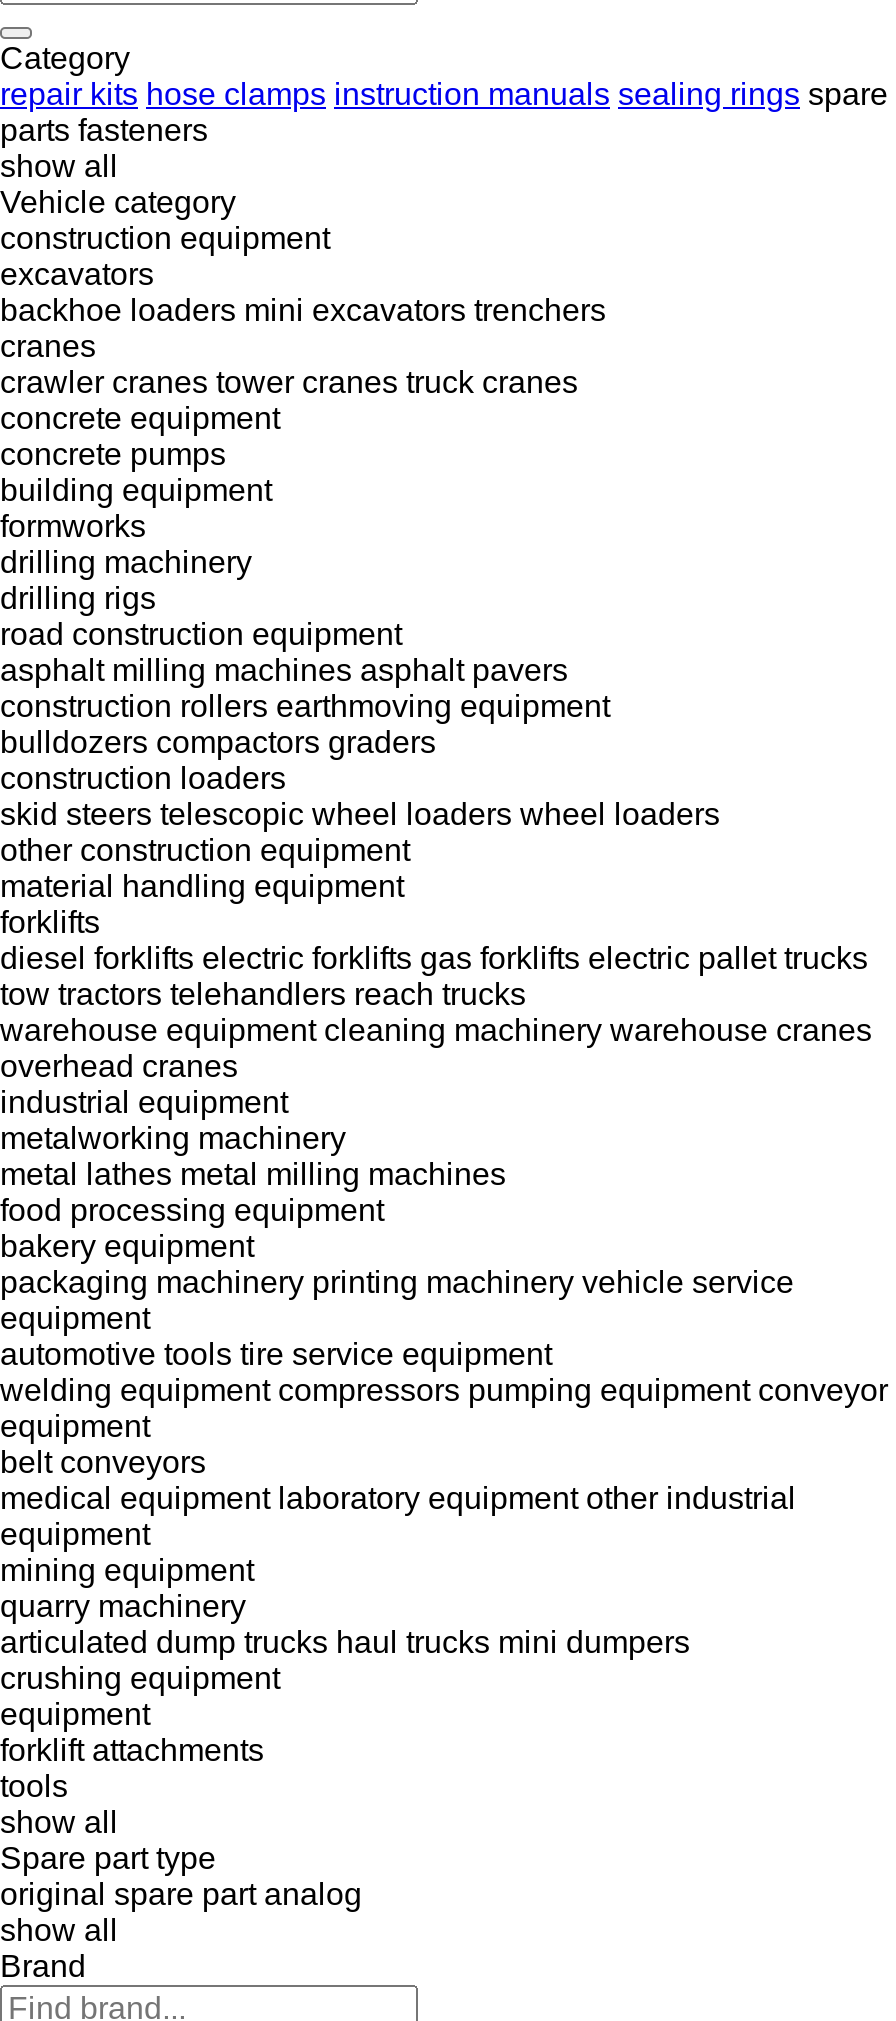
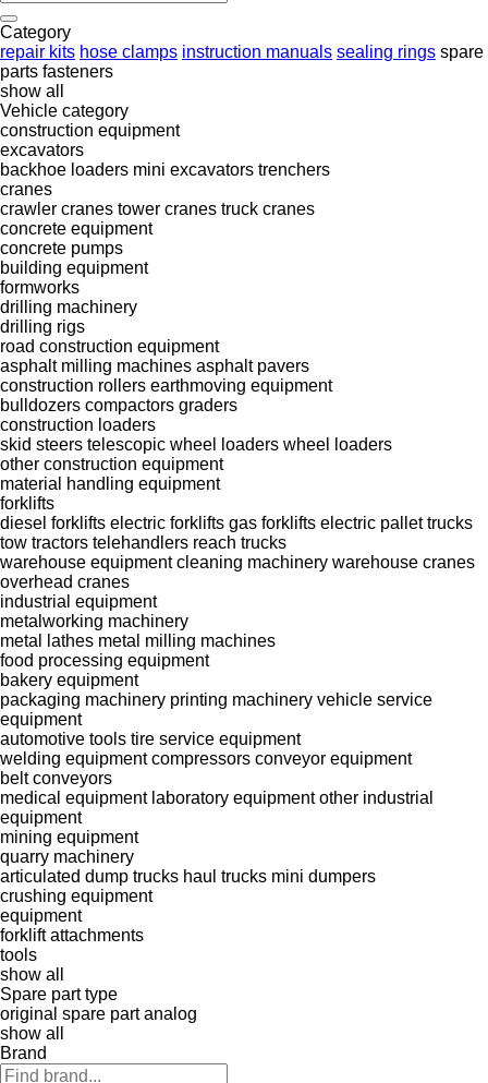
- welding equipment compressors pumping equipment conveyor
- equipment
+ welding equipment compressors conveyor equipment
